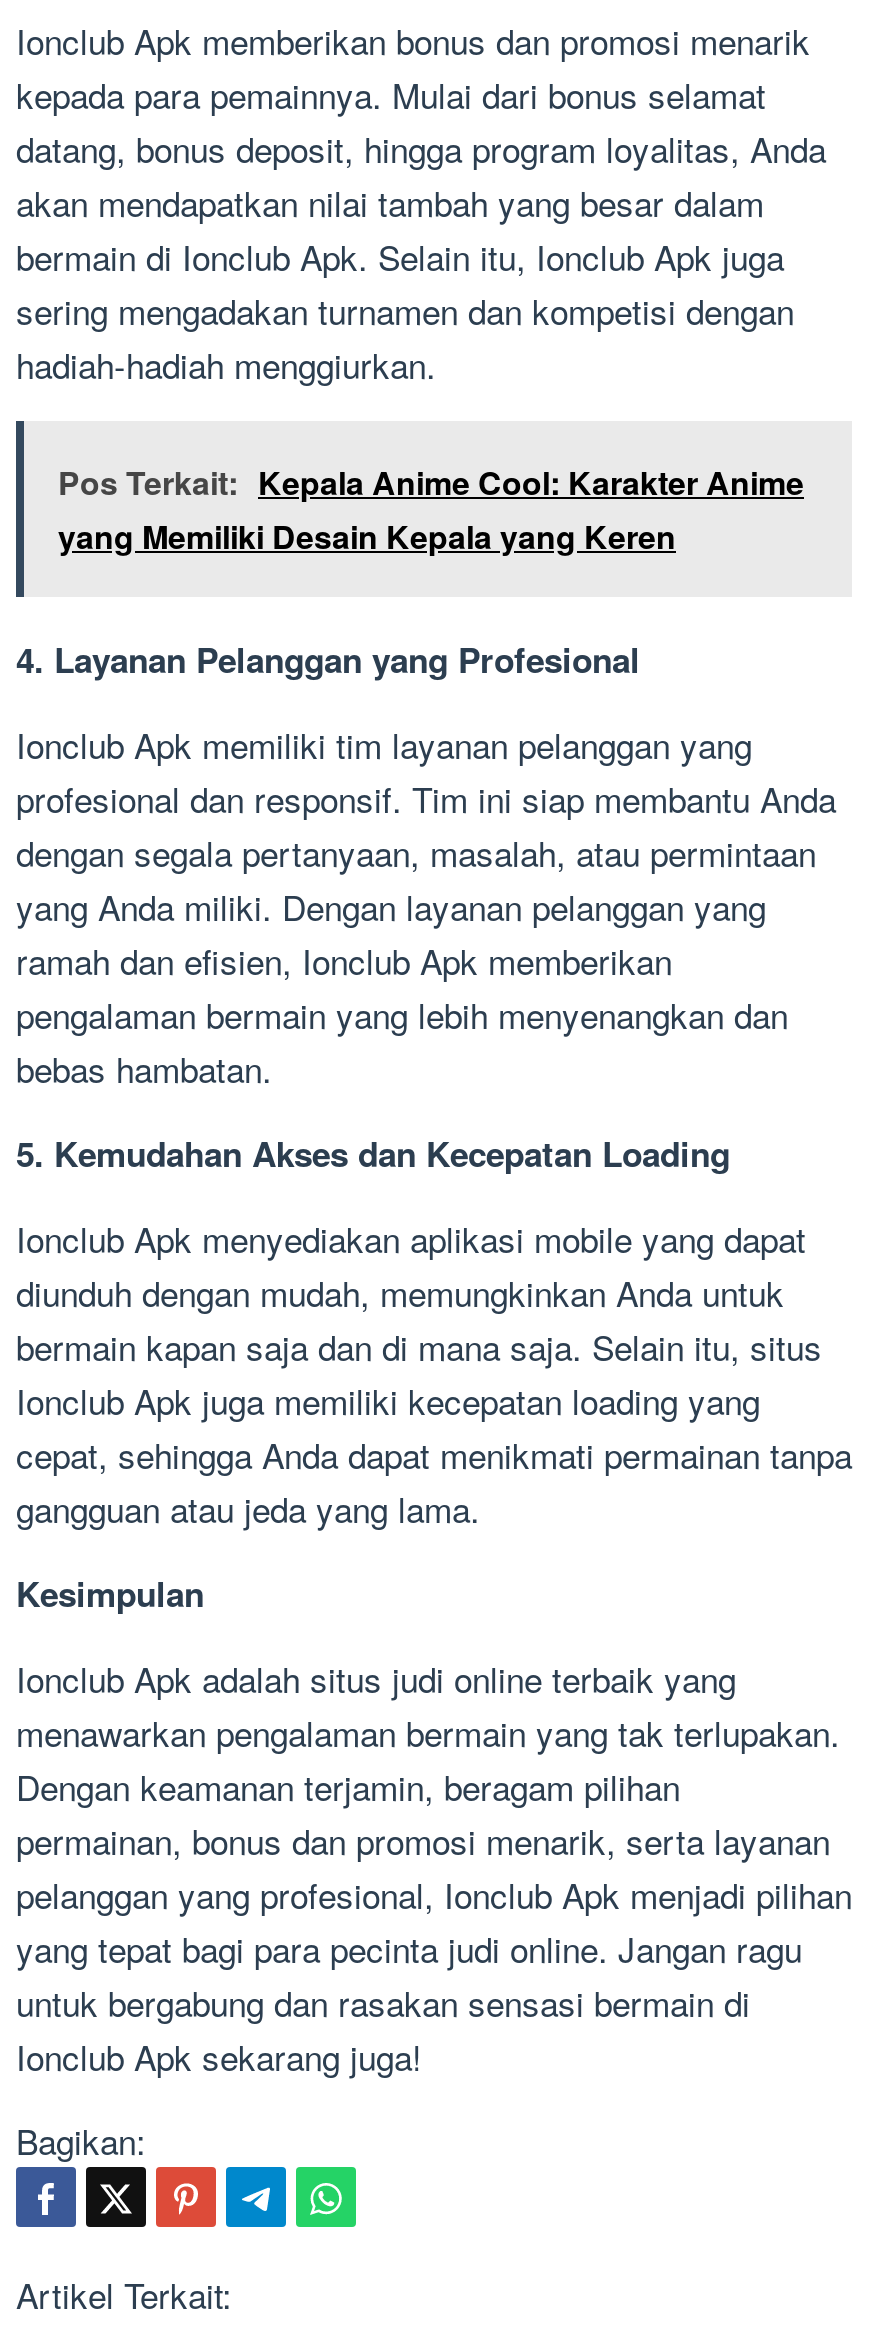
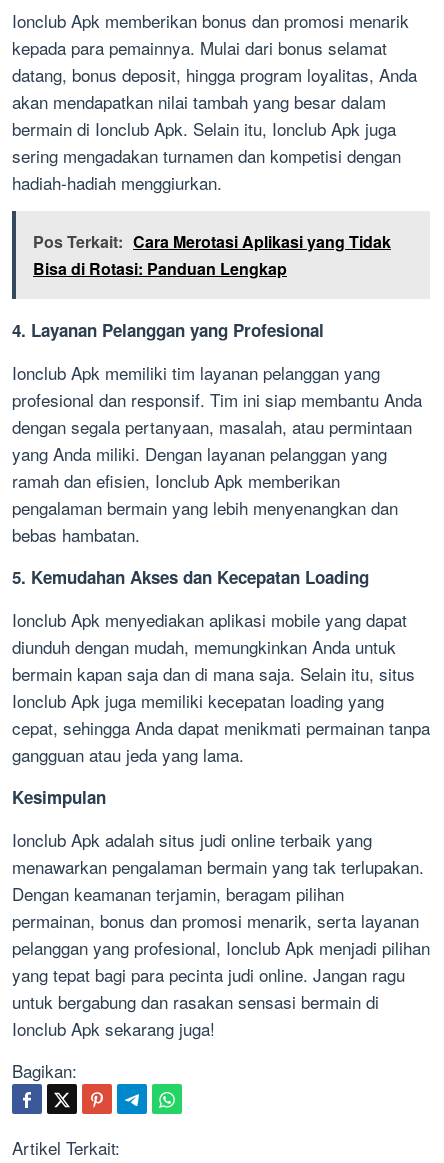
- Pos Terkait: Kepala Anime Cool: Karakter Anime
- yang Memiliki Desain Kepala yang Keren
+ Pos Terkait: Cara Merotasi Aplikasi yang Tidak
+ Bisa di Rotasi: Panduan Lengkap
